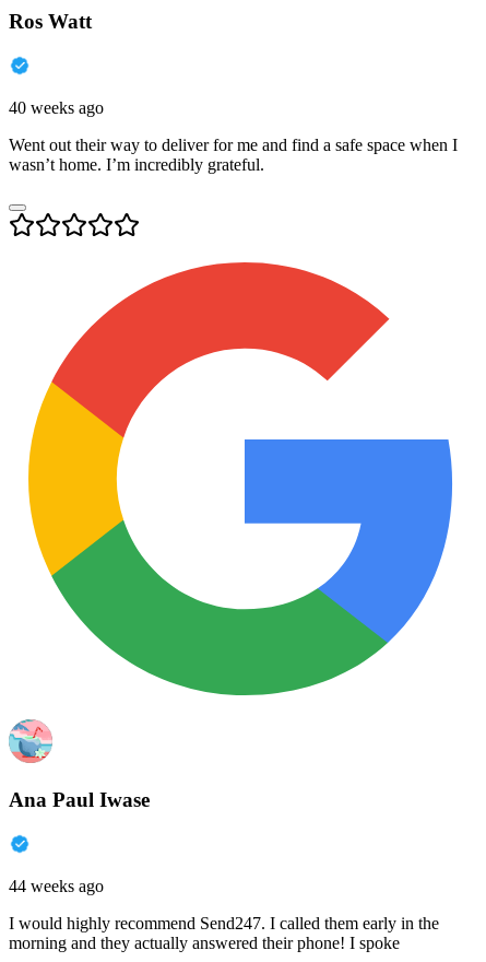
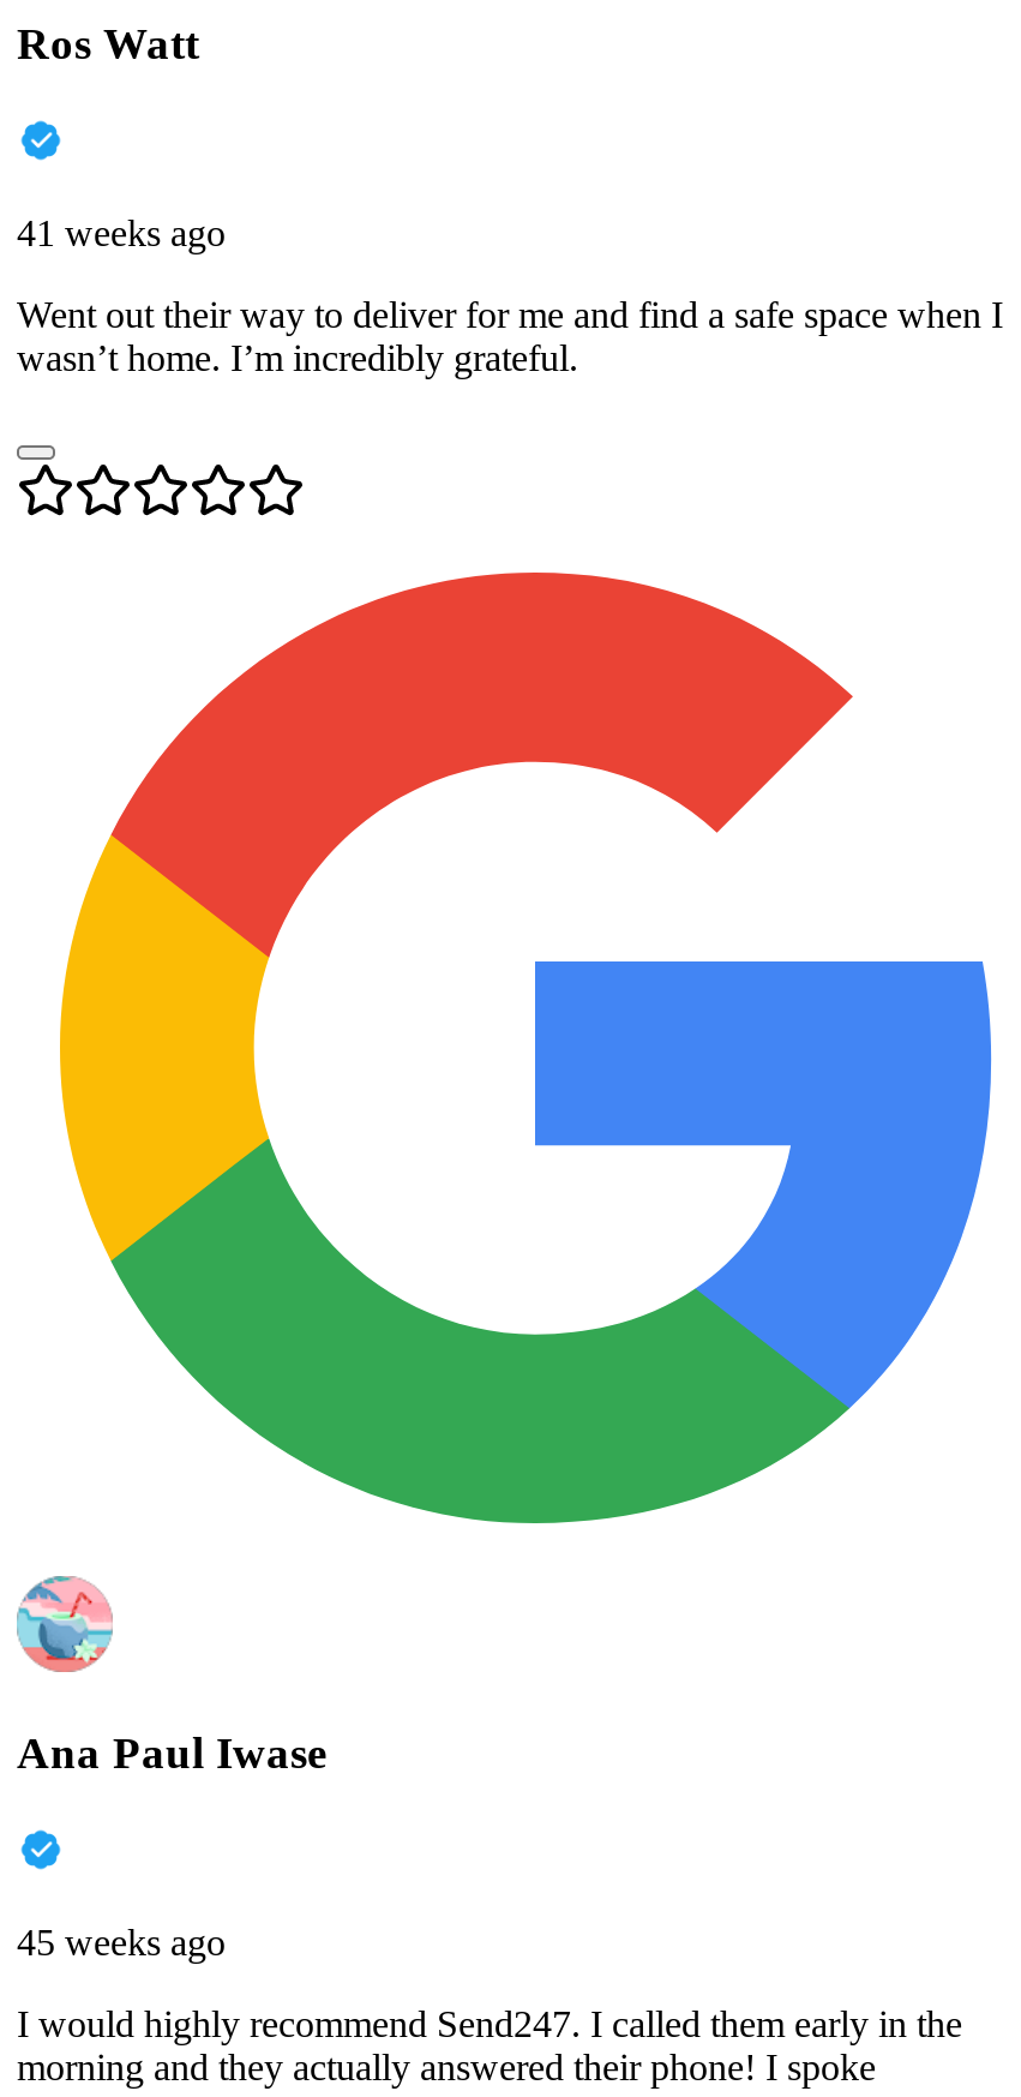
- 40 weeks ago
+ 41 weeks ago

- 44 weeks ago
+ 45 weeks ago
